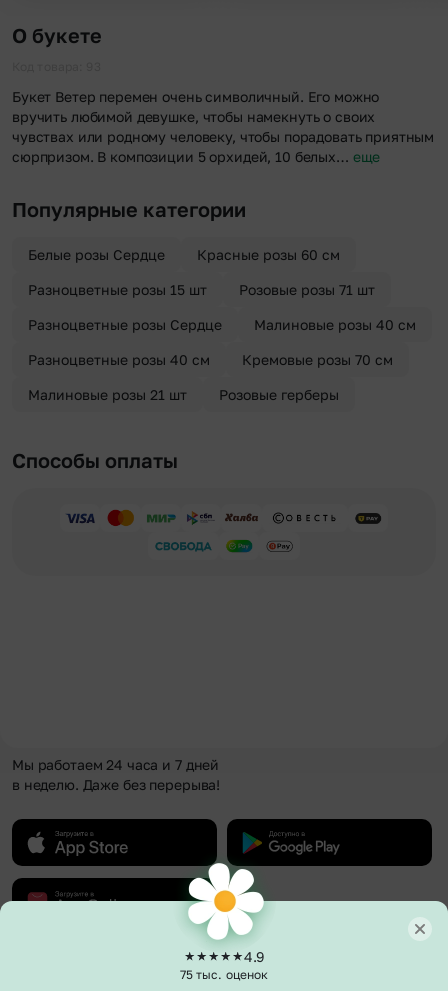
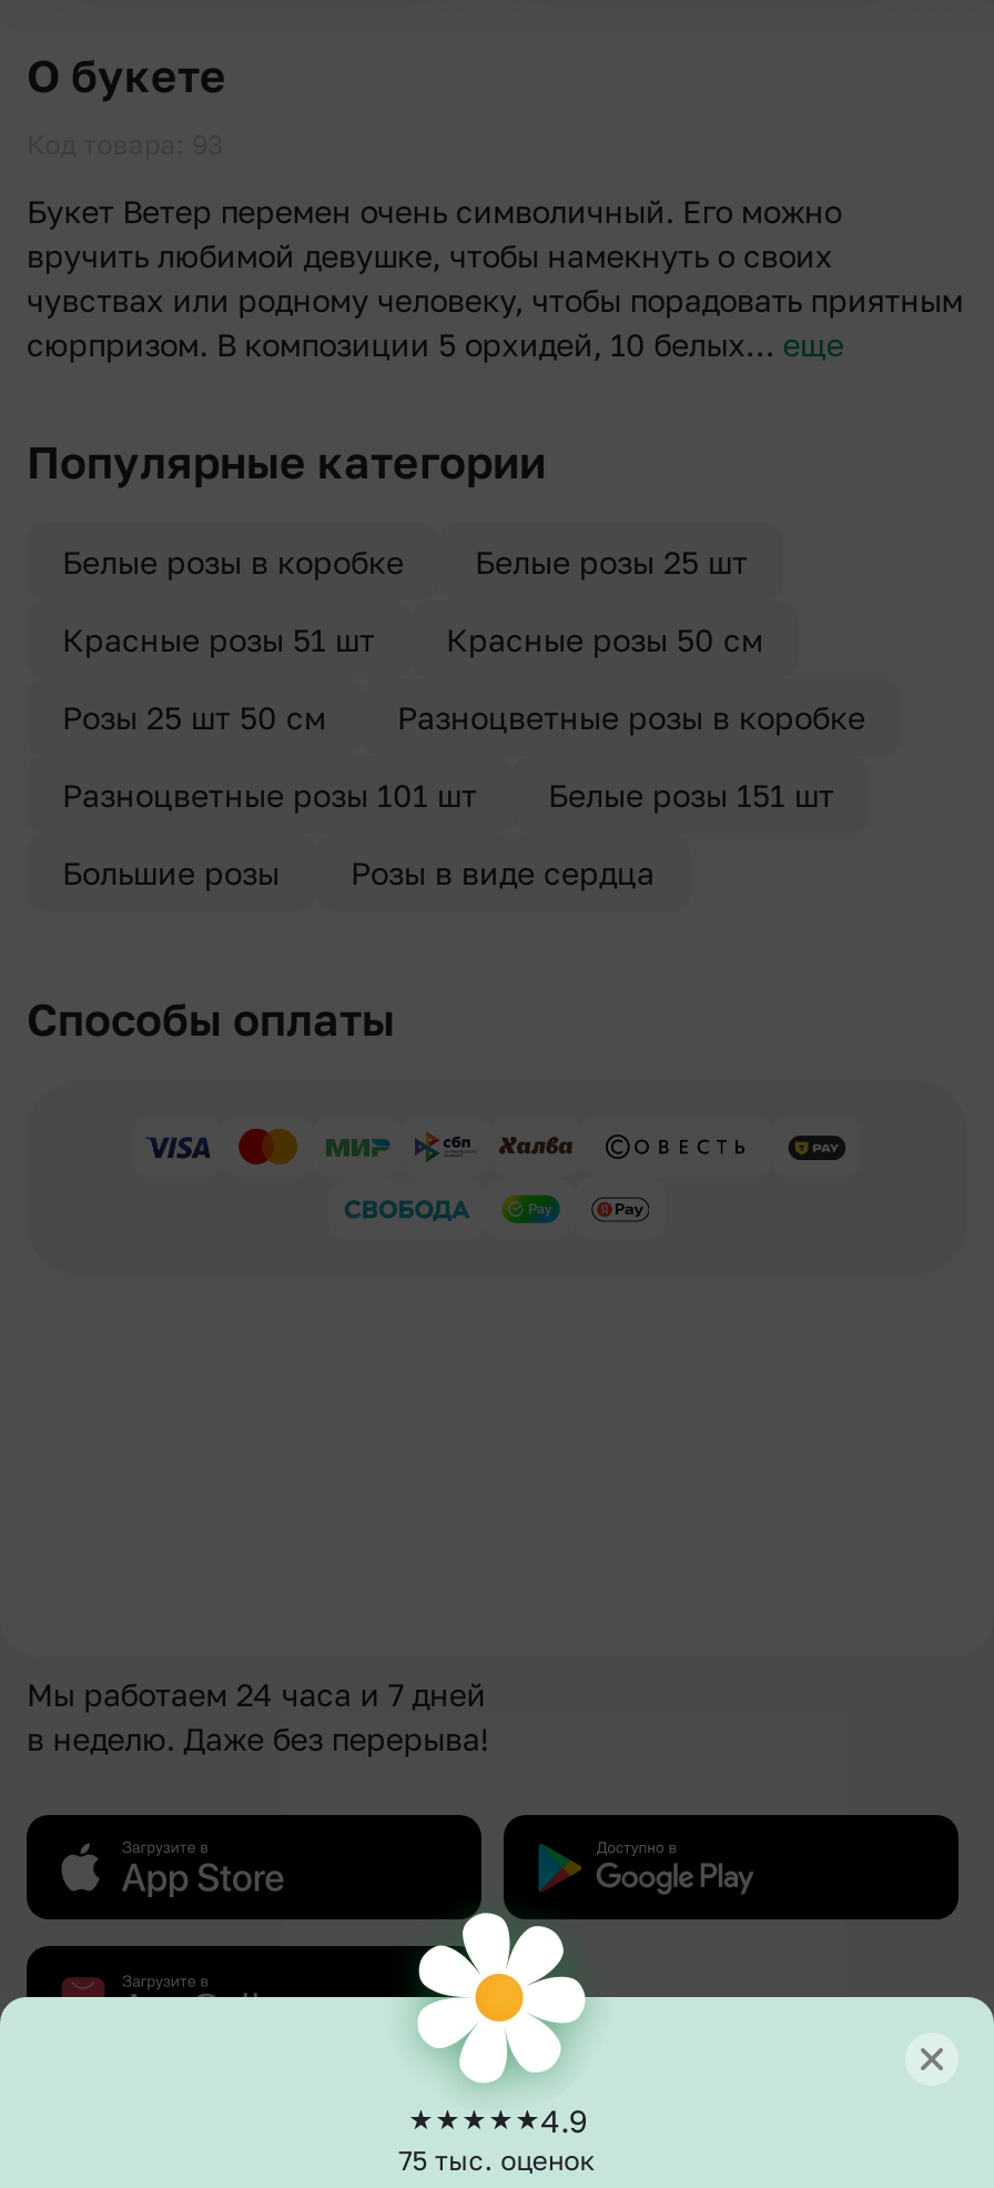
- Белые розы Сердце
- Красные розы 60 см
+ Белые розы в коробке
+ Белые розы 25 шт

- Разноцветные розы 15 шт
- Розовые розы 71 шт
+ Красные розы 51 шт
+ Красные розы 50 см

- Разноцветные розы Сердце
- Малиновые розы 40 см
+ Розы 25 шт 50 см
+ Разноцветные розы в коробке

- Разноцветные розы 40 см
- Кремовые розы 70 см
+ Разноцветные розы 101 шт
+ Белые розы 151 шт

- Малиновые розы 21 шт
- Розовые герберы
+ Большие розы
+ Розы в виде сердца
